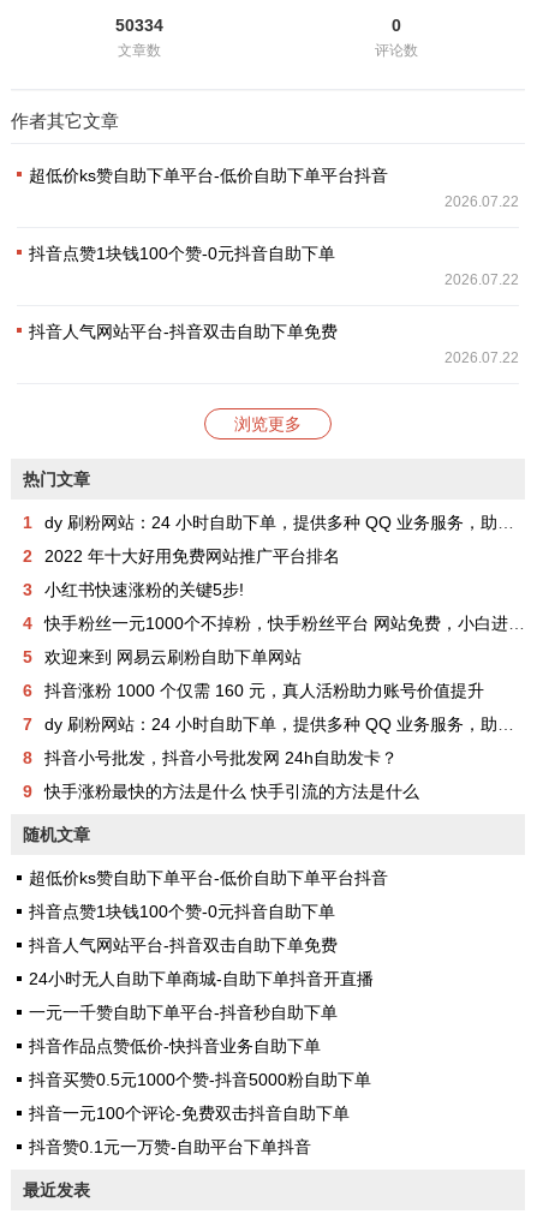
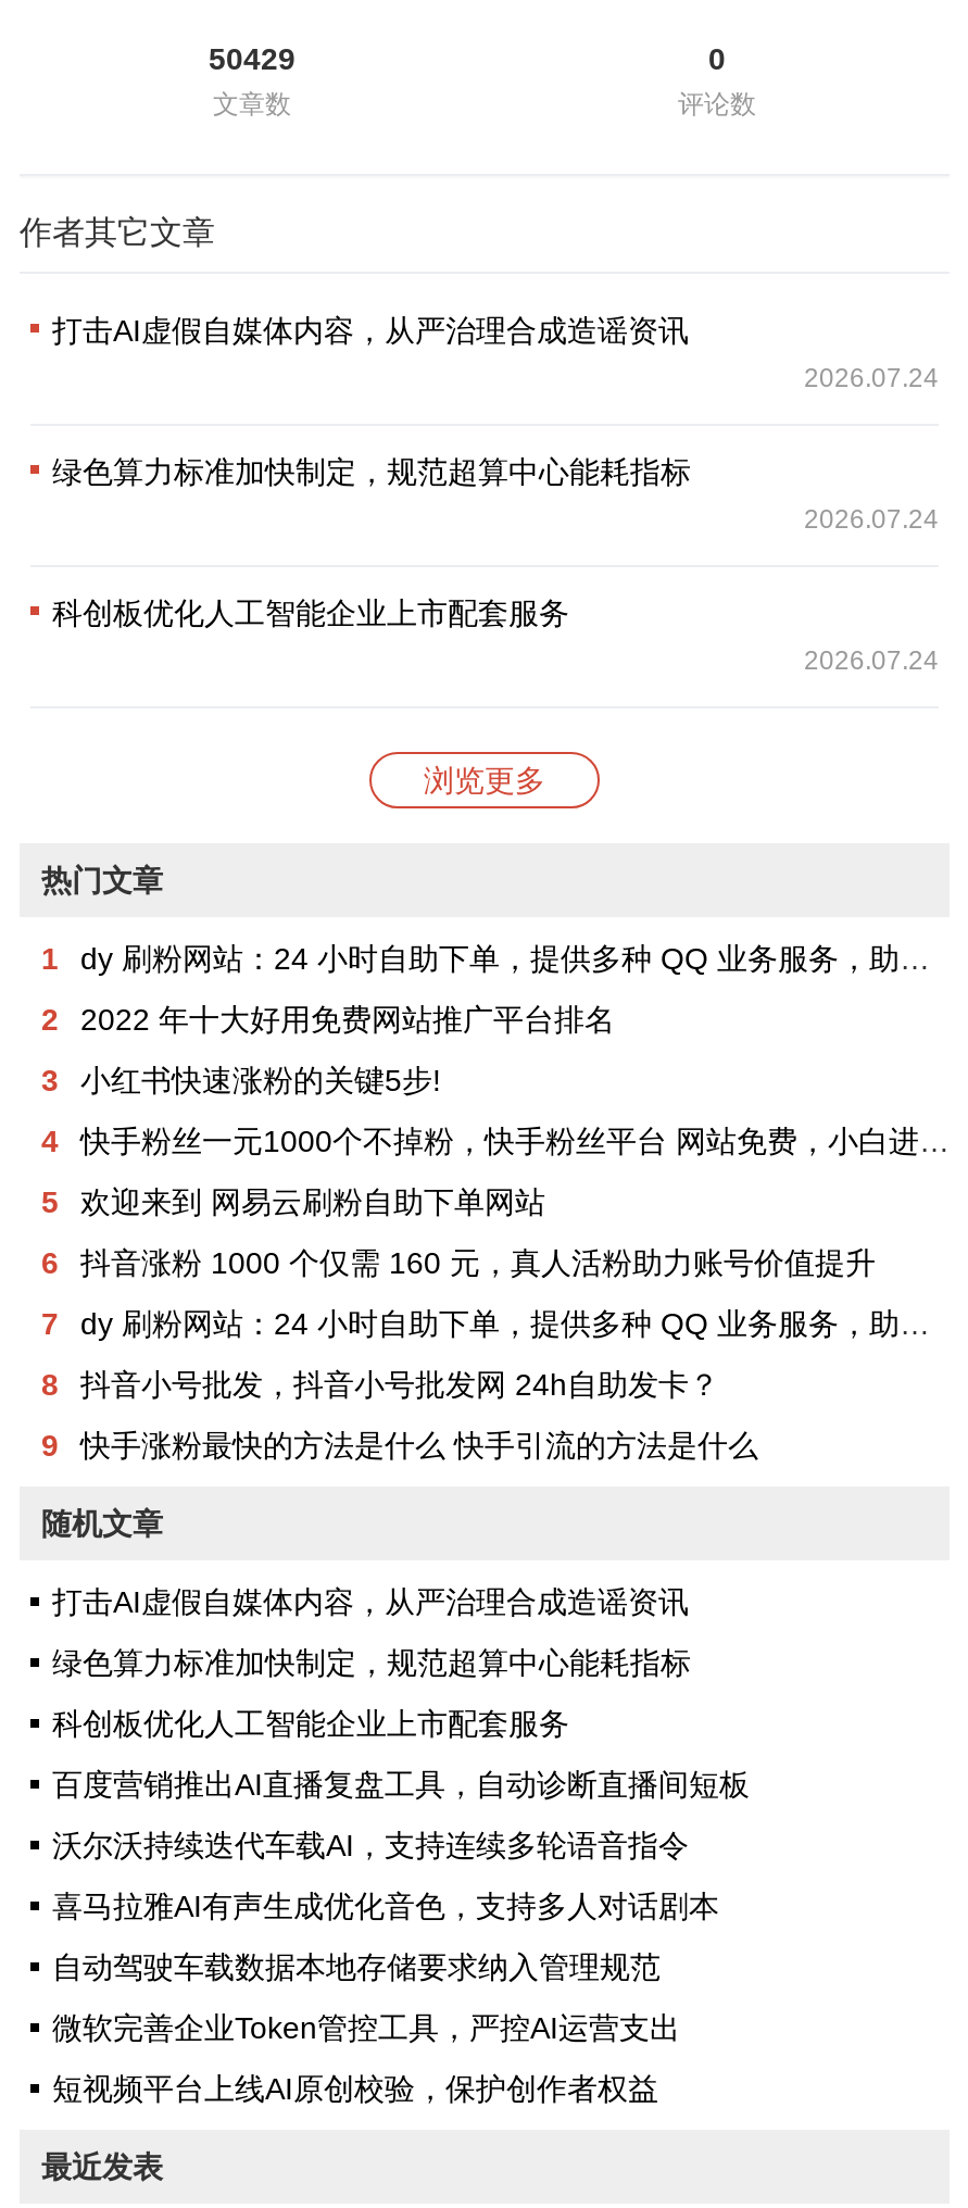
- 50334
+ 50429

- 超低价ks赞自助下单平台-低价自助下单平台抖音
- 2026.07.22
+ 打击AI虚假自媒体内容，从严治理合成造谣资讯
+ 2026.07.24

- 抖音点赞1块钱100个赞-0元抖音自助下单
- 2026.07.22
+ 绿色算力标准加快制定，规范超算中心能耗指标
+ 2026.07.24

- 抖音人气网站平台-抖音双击自助下单免费
- 2026.07.22
+ 科创板优化人工智能企业上市配套服务
+ 2026.07.24

- 超低价ks赞自助下单平台-低价自助下单平台抖音
+ 打击AI虚假自媒体内容，从严治理合成造谣资讯

- 抖音点赞1块钱100个赞-0元抖音自助下单
+ 绿色算力标准加快制定，规范超算中心能耗指标

- 抖音人气网站平台-抖音双击自助下单免费
+ 科创板优化人工智能企业上市配套服务

- 24小时无人自助下单商城-自助下单抖音开直播
+ 百度营销推出AI直播复盘工具，自动诊断直播间短板

- 一元一千赞自助下单平台-抖音秒自助下单
+ 沃尔沃持续迭代车载AI，支持连续多轮语音指令

- 抖音作品点赞低价-快抖音业务自助下单
+ 喜马拉雅AI有声生成优化音色，支持多人对话剧本

- 抖音买赞0.5元1000个赞-抖音5000粉自助下单
+ 自动驾驶车载数据本地存储要求纳入管理规范

- 抖音一元100个评论-免费双击抖音自助下单
+ 微软完善企业Token管控工具，严控AI运营支出

- 抖音赞0.1元一万赞-自助平台下单抖音
+ 短视频平台上线AI原创校验，保护创作者权益
